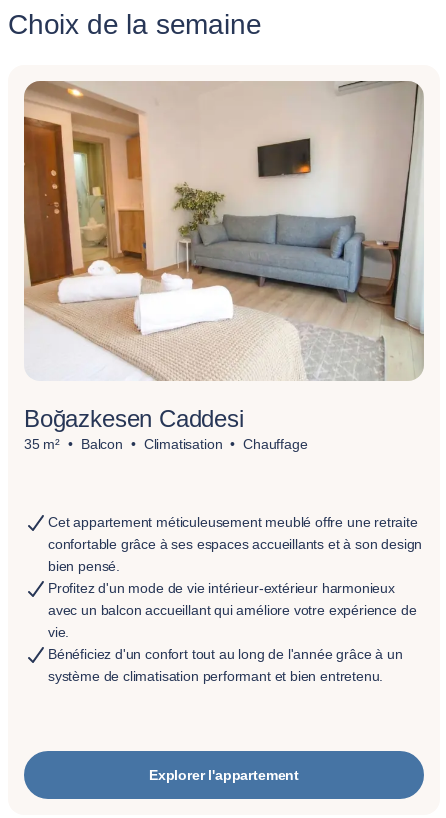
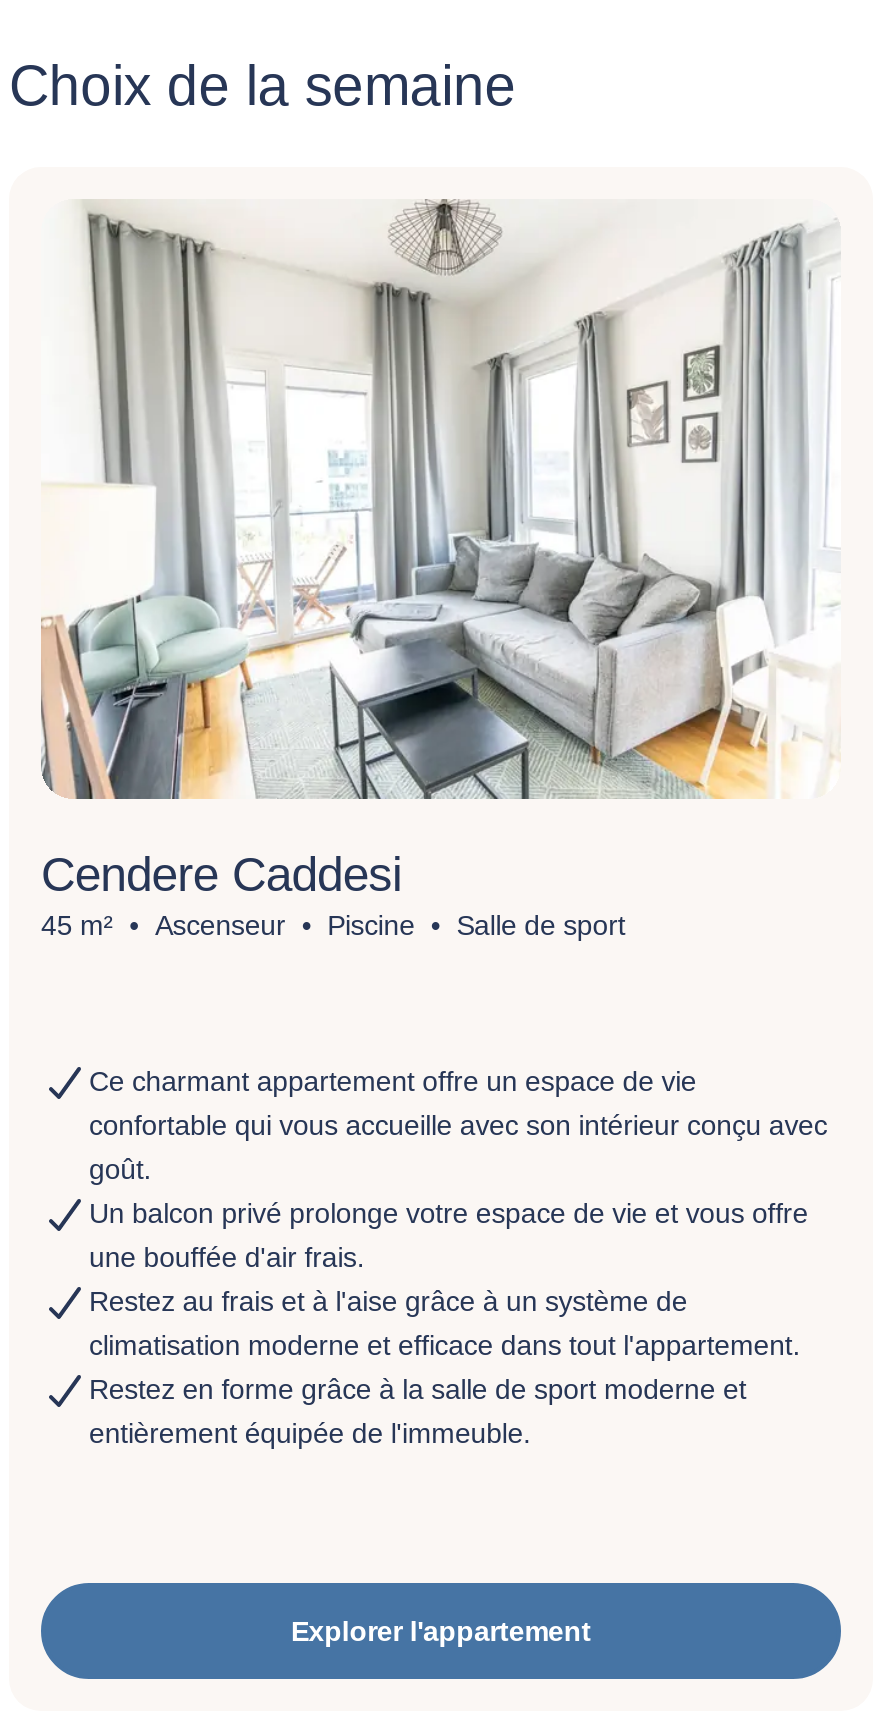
- [image]
- Boğazkesen Caddesi
- 35 m²
- Balcon
- Climatisation
- Chauffage
+ [image]
+ Cendere Caddesi
+ 45 m²
+ Ascenseur
+ Piscine
+ Salle de sport

- Cet appartement méticuleusement meublé offre une retraite
- confortable grâce à ses espaces accueillants et à son design
- bien pensé.
- Profitez d'un mode de vie intérieur-extérieur harmonieux
- avec un balcon accueillant qui améliore votre expérience de
- vie.
- Bénéficiez d'un confort tout au long de l'année grâce à un
- système de climatisation performant et bien entretenu.
+ Ce charmant appartement offre un espace de vie
+ confortable qui vous accueille avec son intérieur conçu avec
+ goût.
+ Un balcon privé prolonge votre espace de vie et vous offre
+ une bouffée d'air frais.
+ Restez au frais et à l'aise grâce à un système de
+ climatisation moderne et efficace dans tout l'appartement.
+ Restez en forme grâce à la salle de sport moderne et
+ entièrement équipée de l'immeuble.
